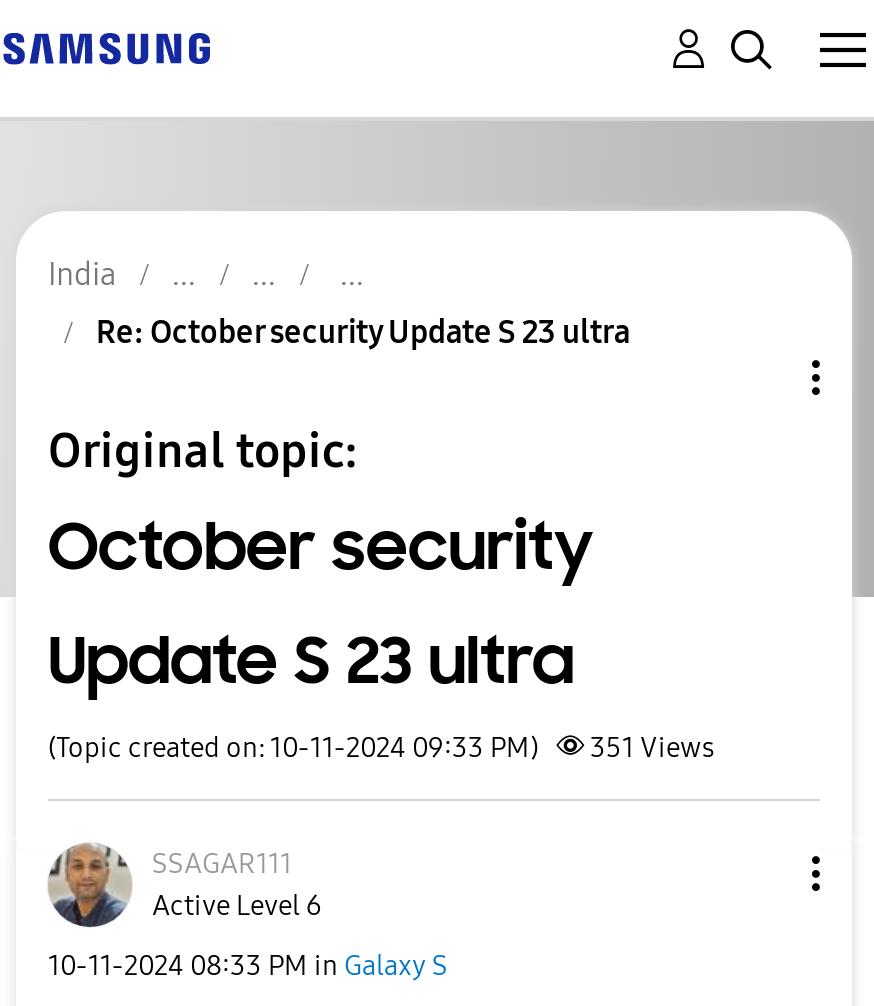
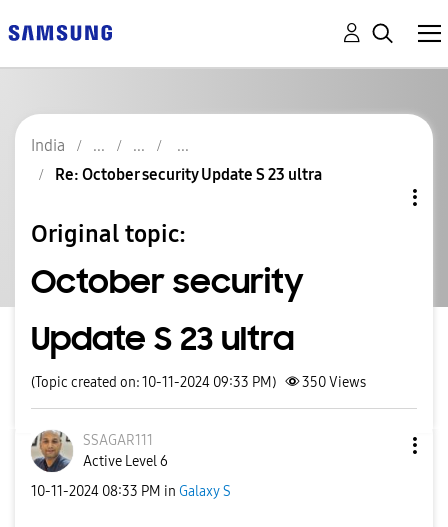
- (Topic created on: 10-11-2024 09:33 PM) 351 Views
+ (Topic created on: 10-11-2024 09:33 PM) 350 Views
